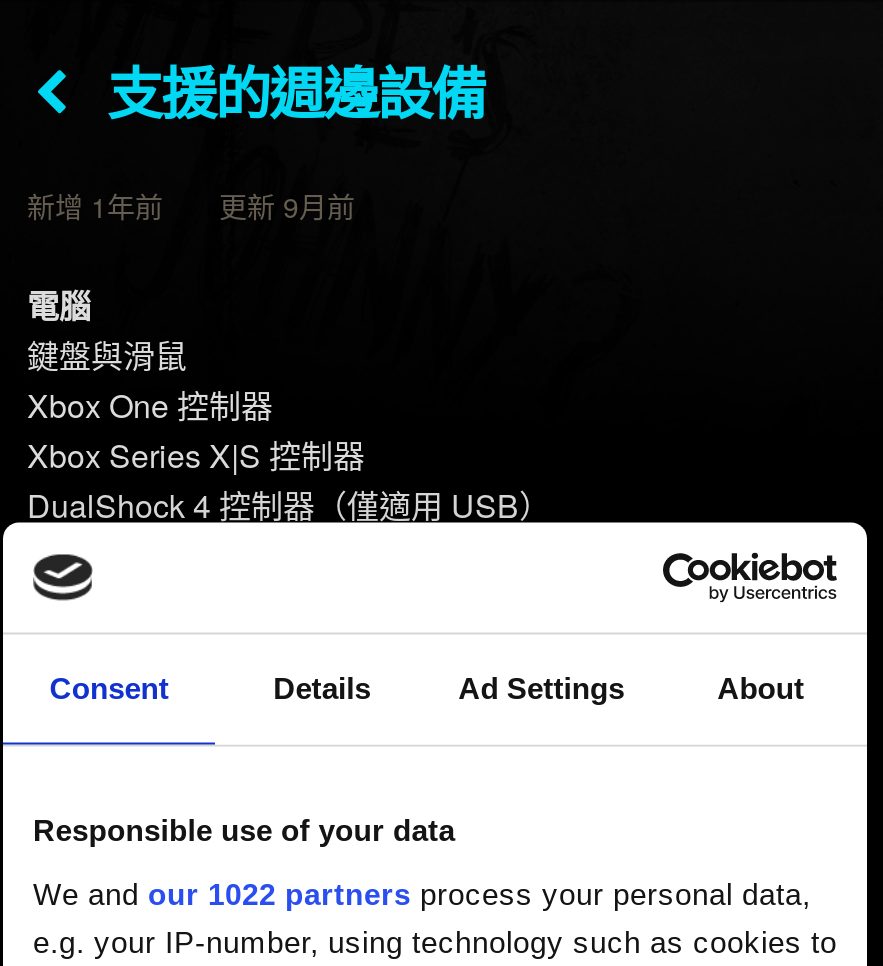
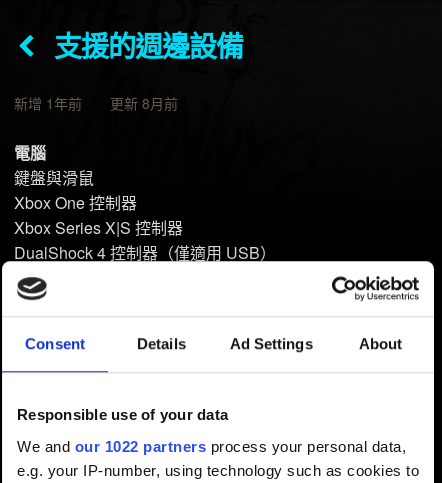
- 新增 1年前 更新 9月前
+ 新增 1年前 更新 8月前
